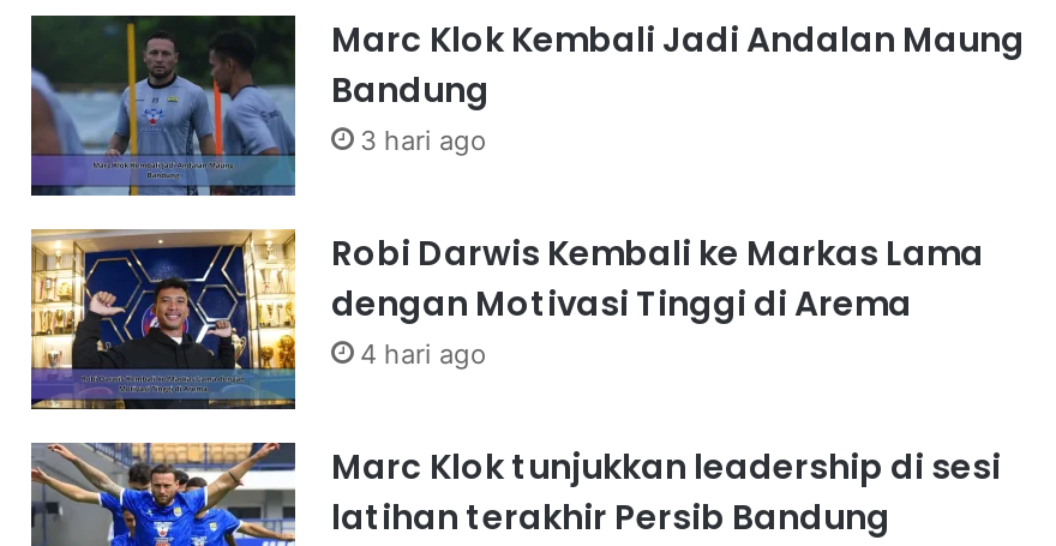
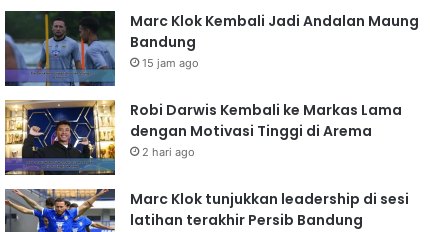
- 3 hari ago
+ 15 jam ago

- 4 hari ago
+ 2 hari ago
